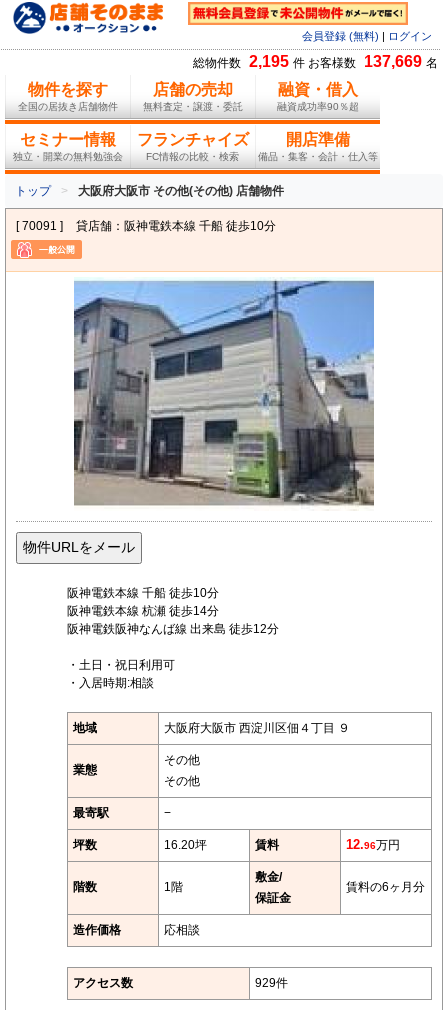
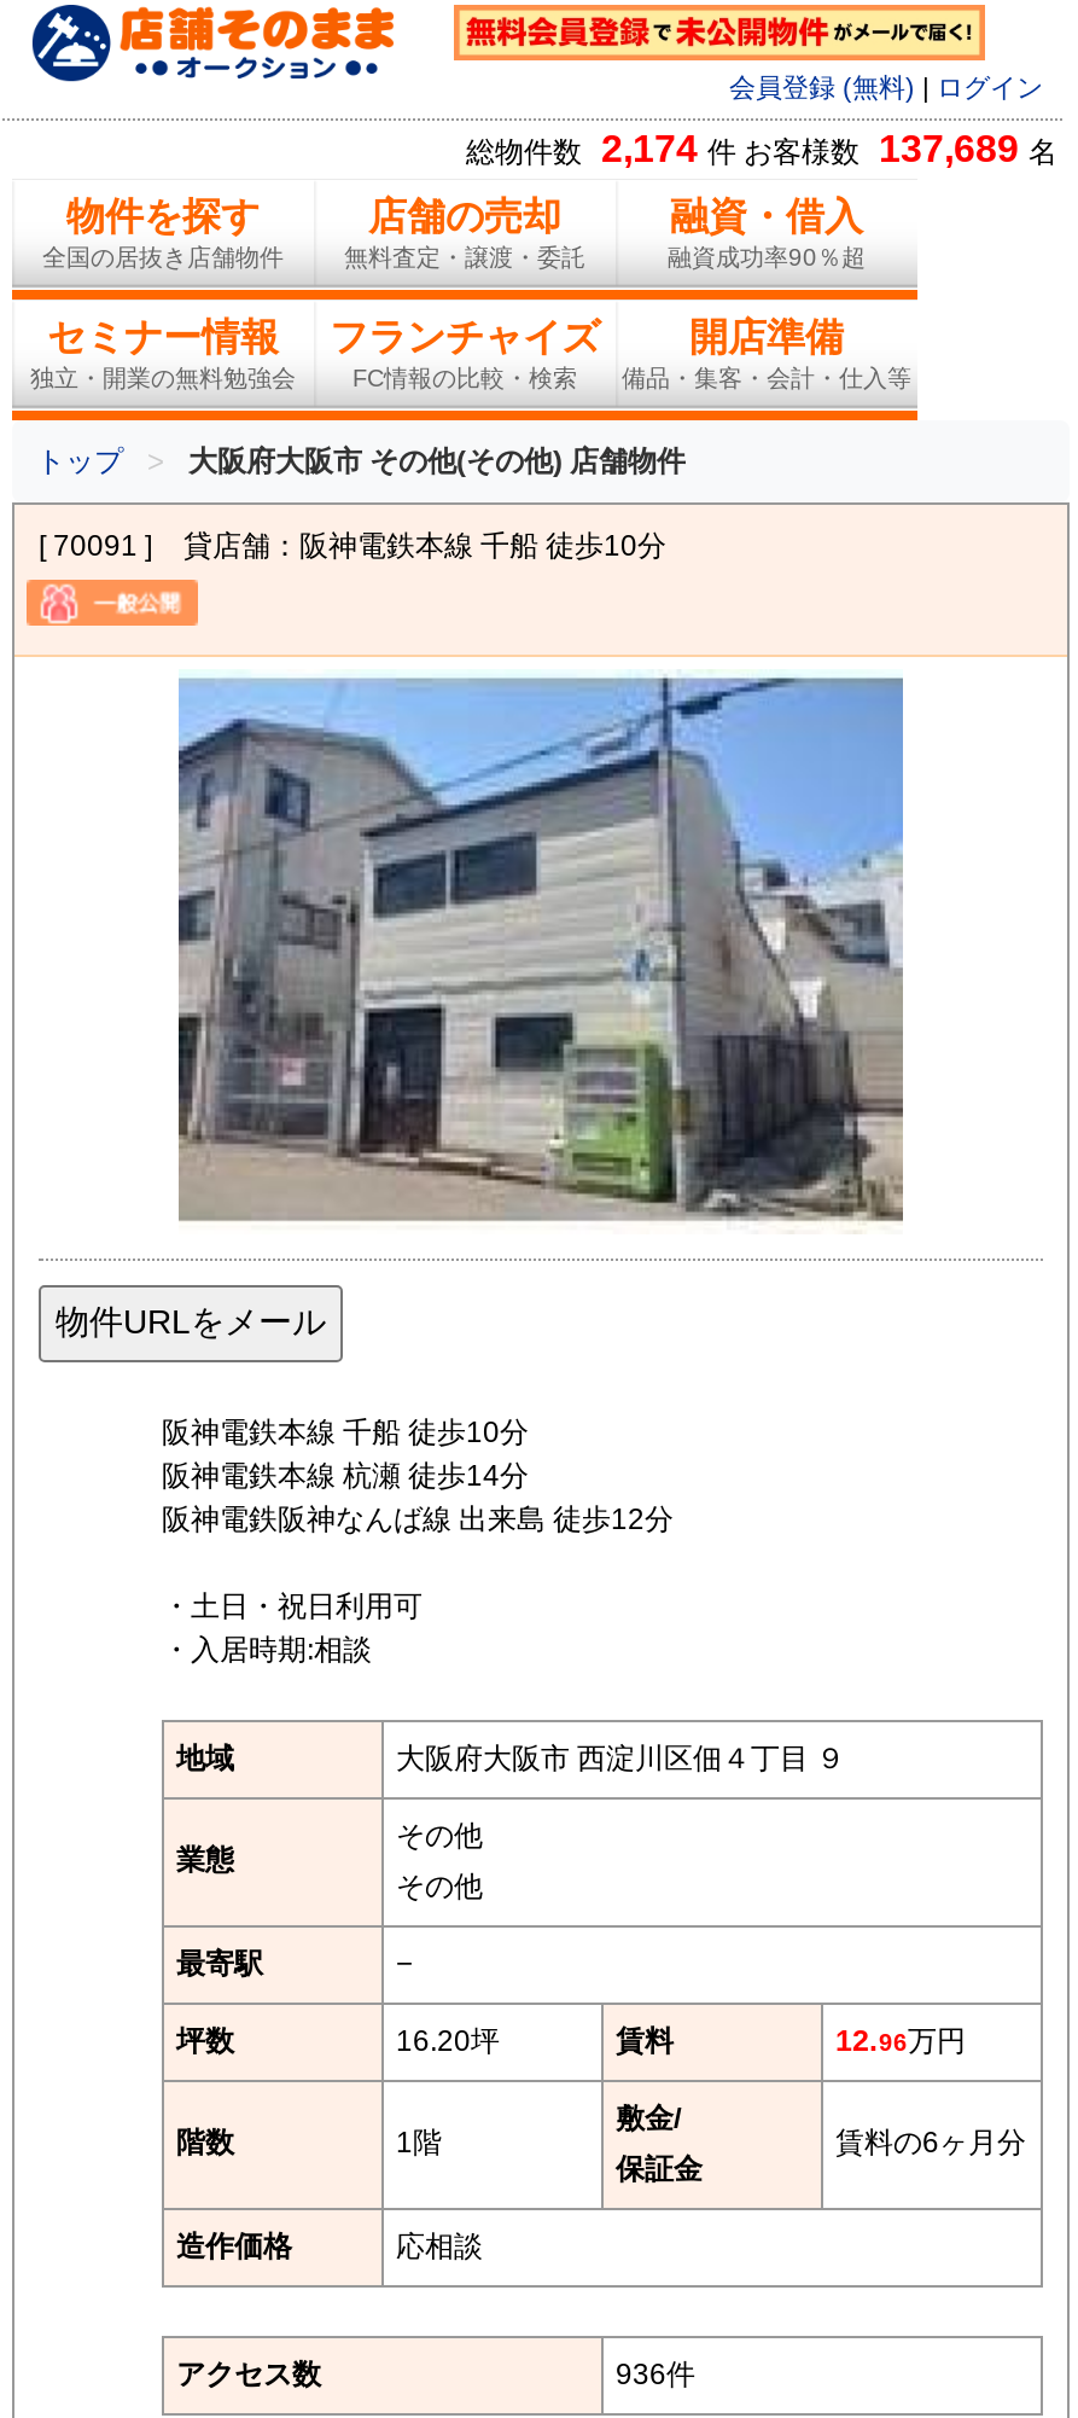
- 総物件数 2,195 件 お客様数 137,669 名
+ 総物件数 2,174 件 お客様数 137,689 名

- 929件
+ 936件
